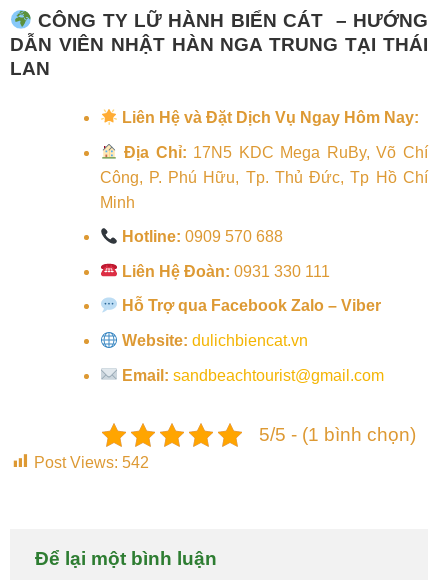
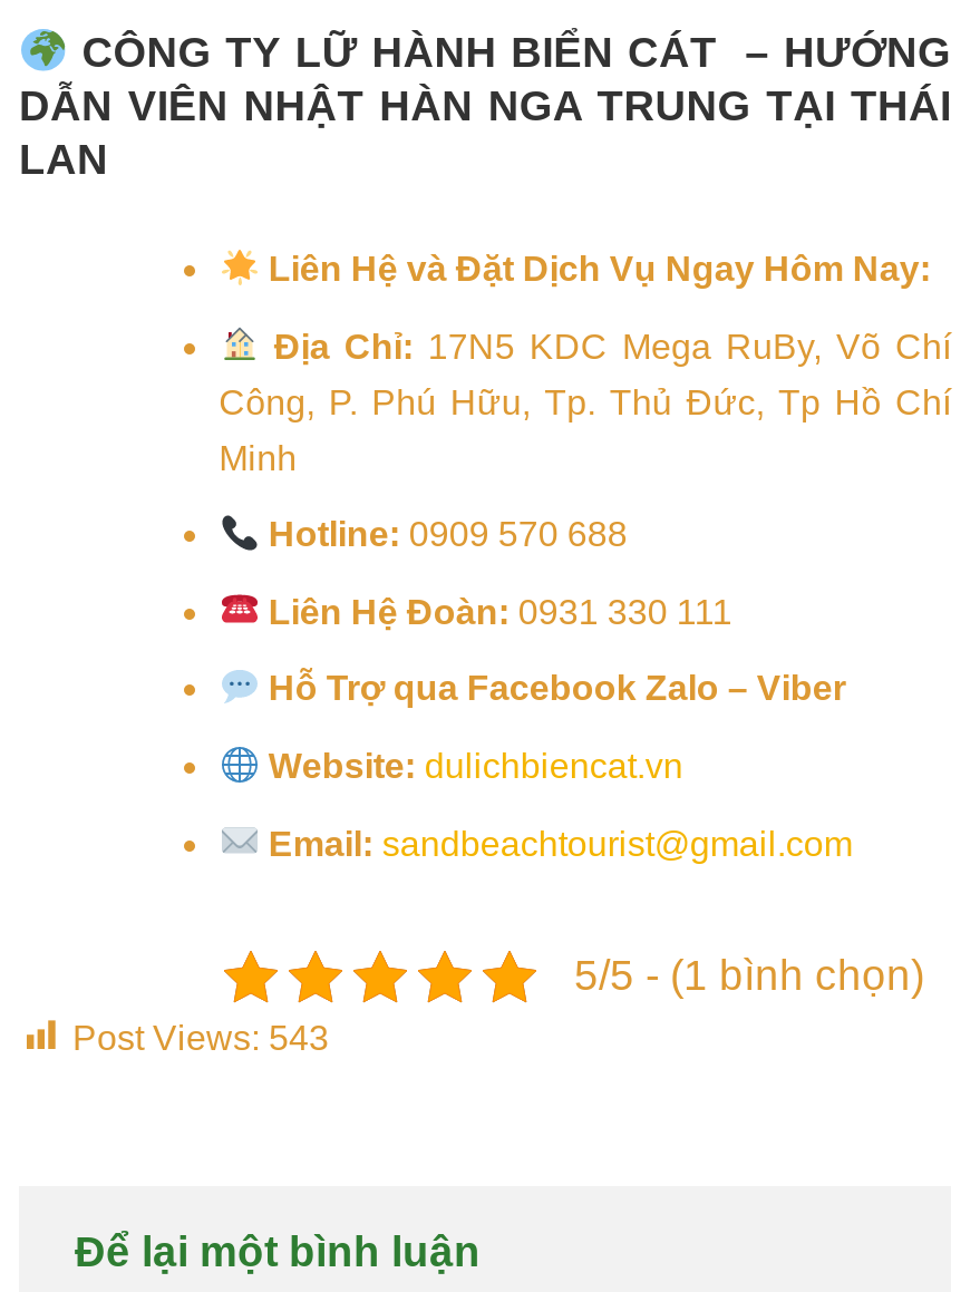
- Post Views: 542
+ Post Views: 543
